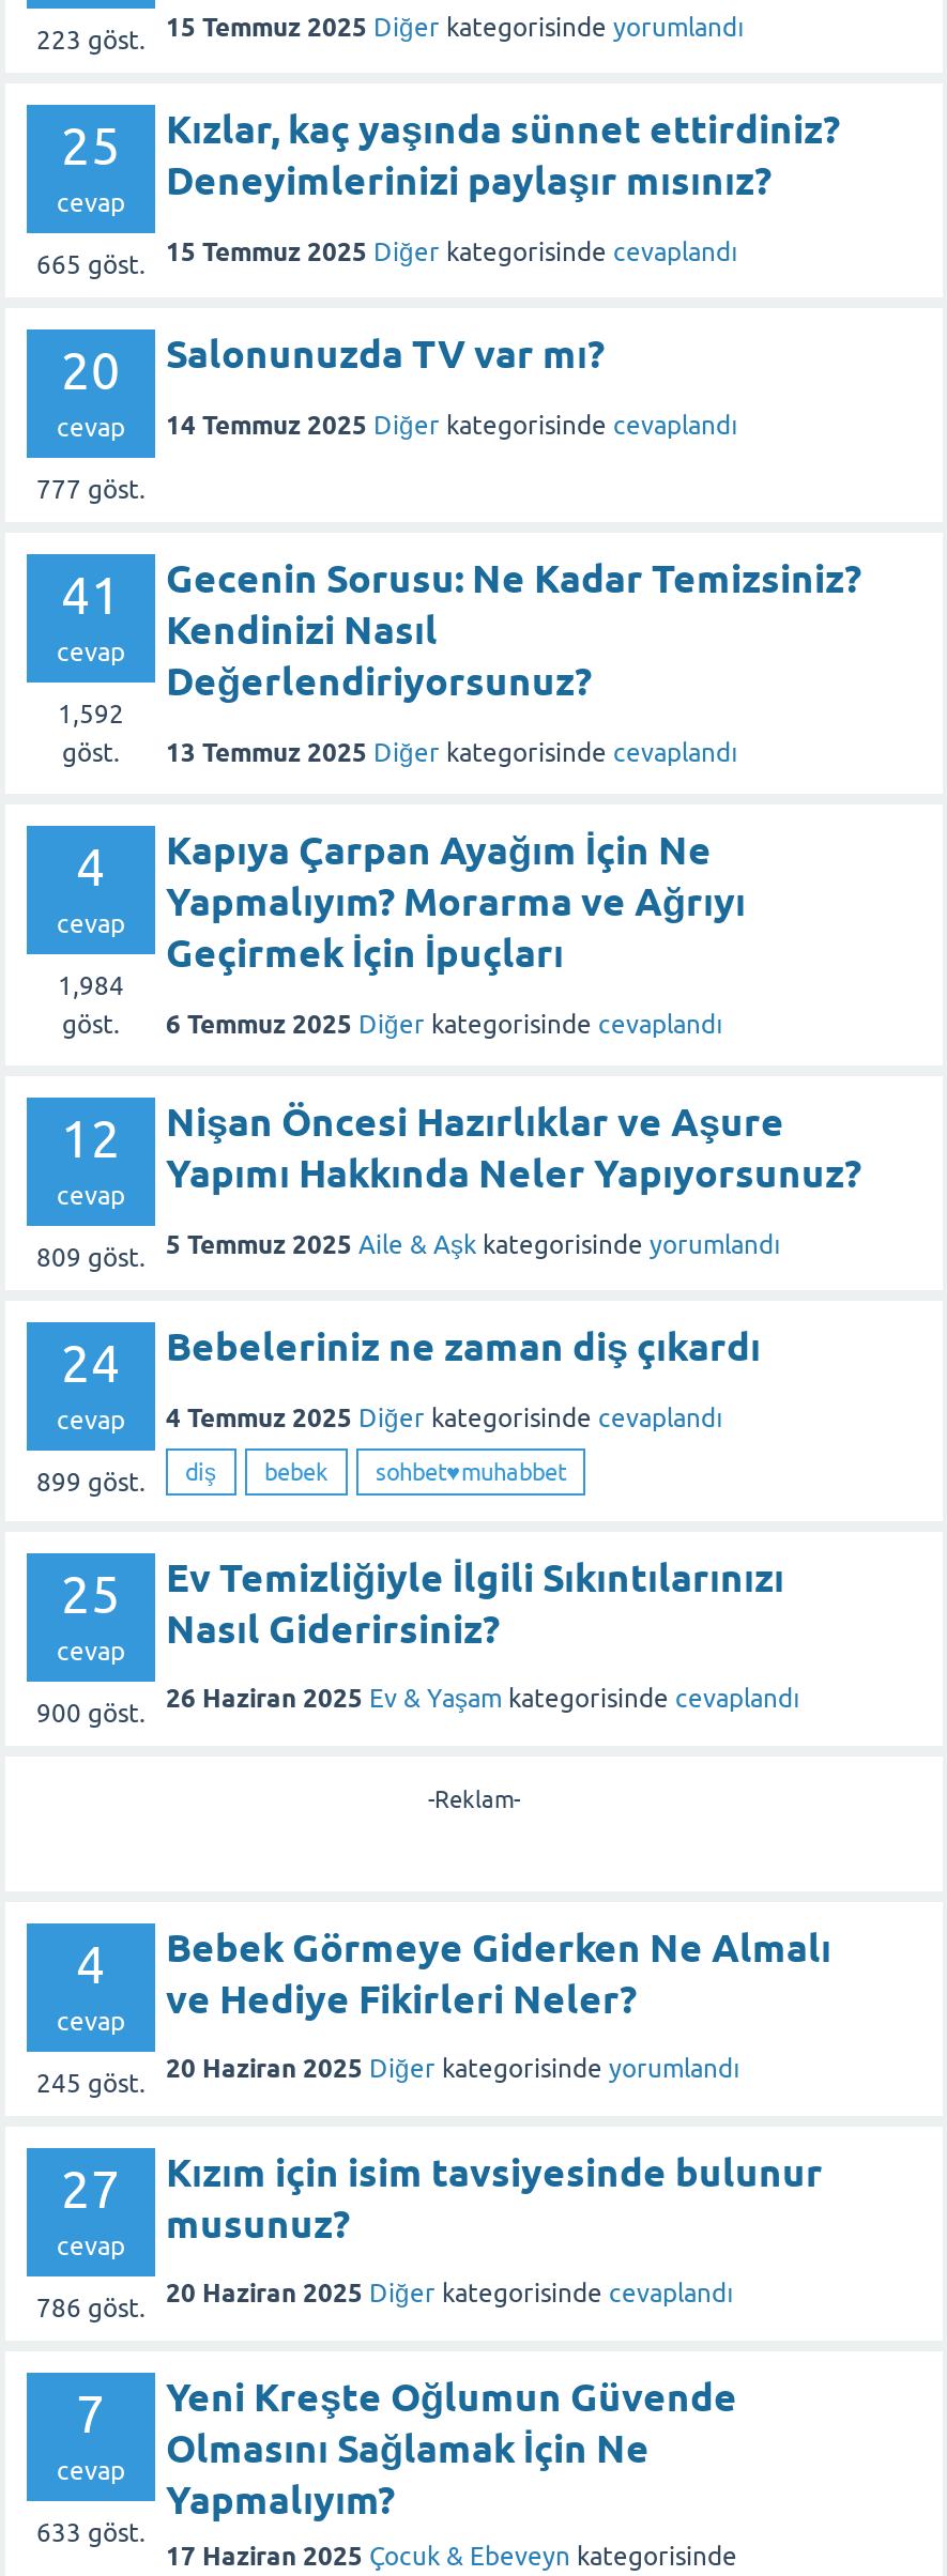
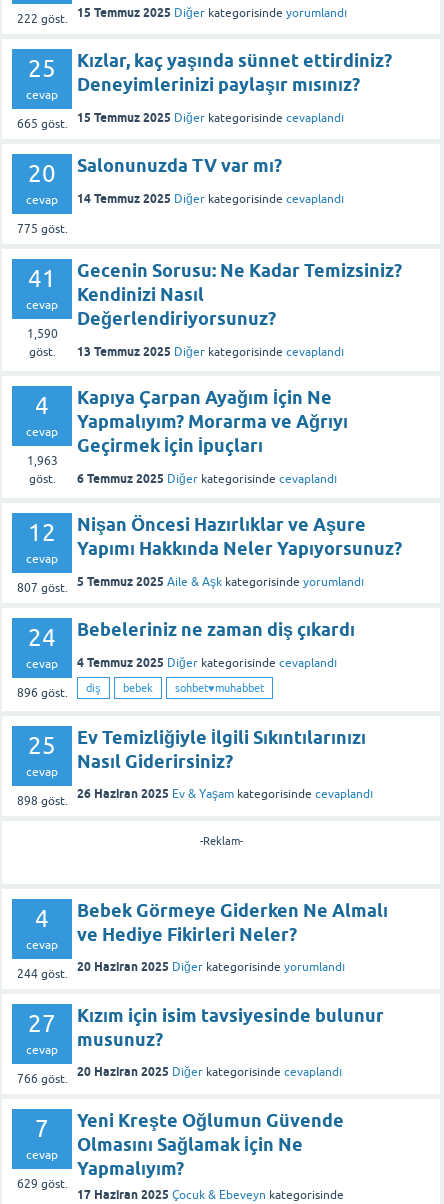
- 223 göst. 15 Temmuz 2025 Diğer kategorisinde yorumlandı
+ 222 göst. 15 Temmuz 2025 Diğer kategorisinde yorumlandı

- 777 göst.
+ 775 göst.

- 1,592
+ 1,590

- 1,984
+ 1,963

- 809 göst. 5 Temmuz 2025 Aile & Aşk kategorisinde yorumlandı
+ 807 göst. 5 Temmuz 2025 Aile & Aşk kategorisinde yorumlandı

- 899 göst.
+ 896 göst.

- 900 göst. 26 Haziran 2025 Ev & Yaşam kategorisinde cevaplandı
+ 898 göst. 26 Haziran 2025 Ev & Yaşam kategorisinde cevaplandı

- 245 göst. 20 Haziran 2025 Diğer kategorisinde yorumlandı
+ 244 göst. 20 Haziran 2025 Diğer kategorisinde yorumlandı

- 786 göst. 20 Haziran 2025 Diğer kategorisinde cevaplandı
+ 766 göst. 20 Haziran 2025 Diğer kategorisinde cevaplandı

- 633 göst.
+ 629 göst.
